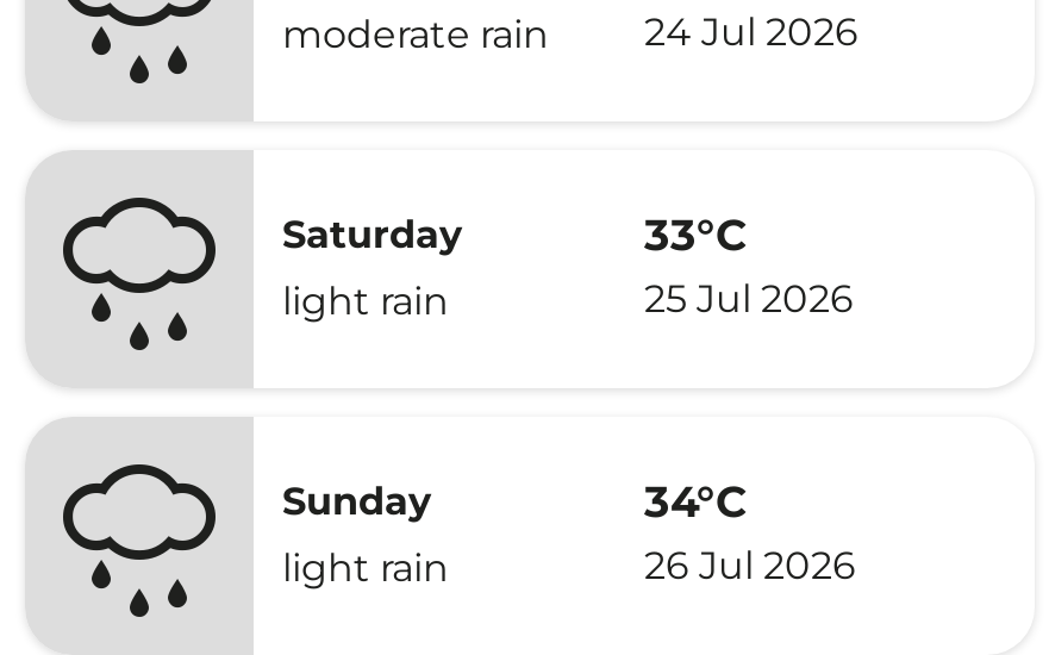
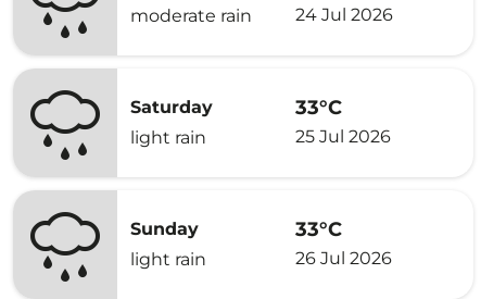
- 34°C
+ 33°C
